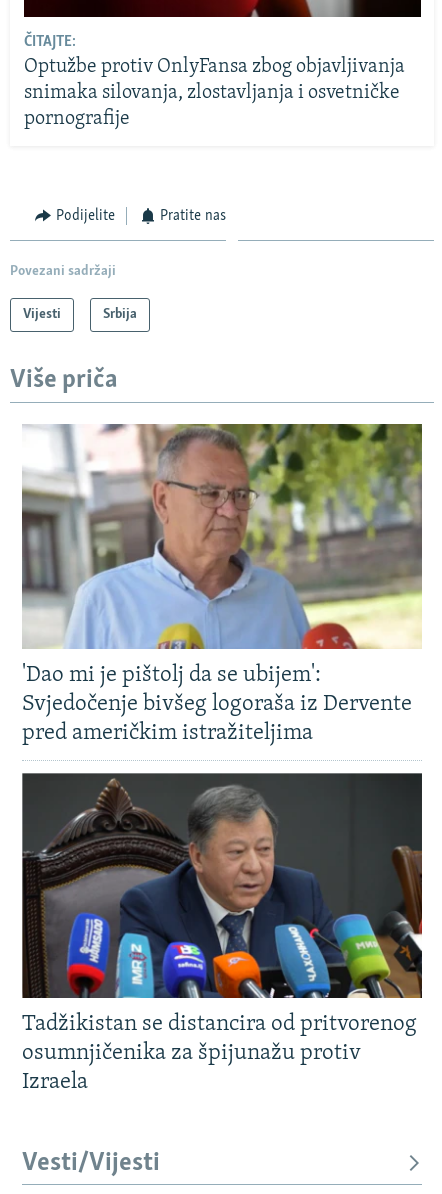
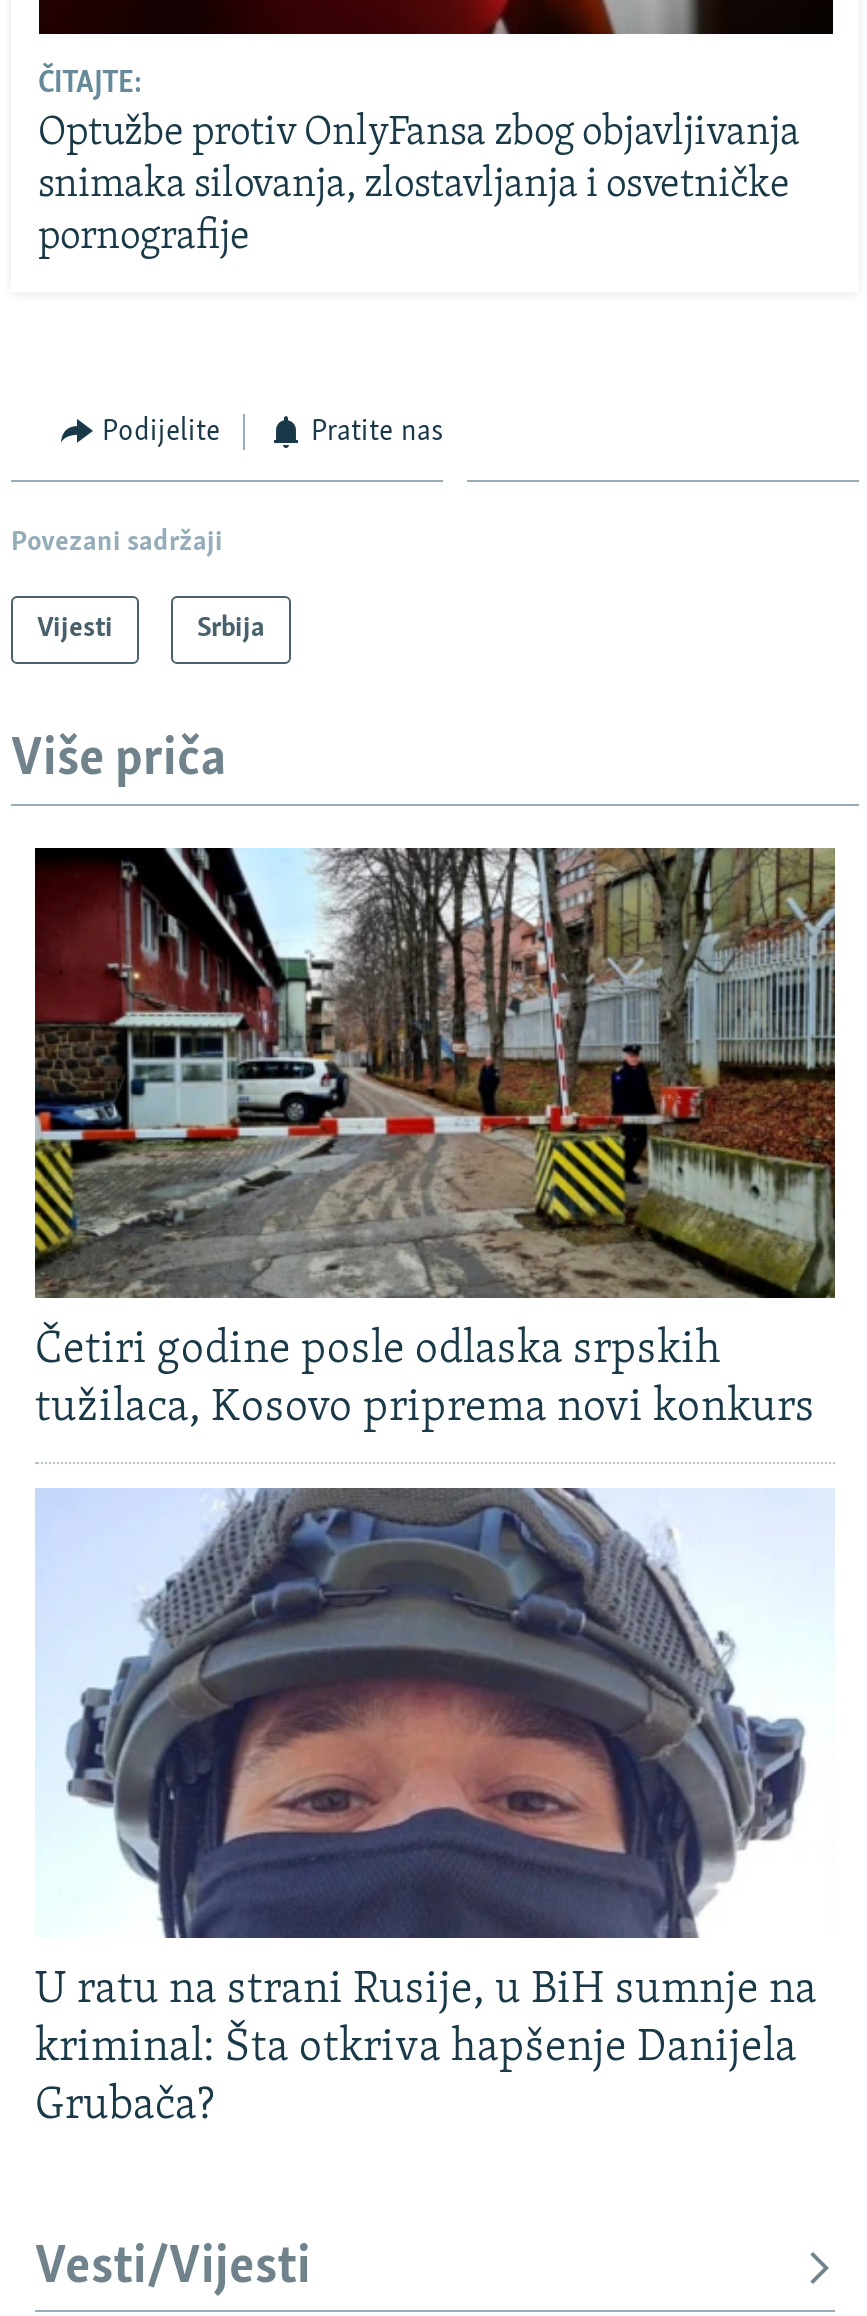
- [image]
- 'Dao mi je pištolj da se ubijem':
- Svjedočenje bivšeg logoraša iz Dervente
- pred američkim istražiteljima
+ [image]
+ Četiri godine posle odlaska srpskih
+ tužilaca, Kosovo priprema novi konkurs

- [image]
- Tadžikistan se distancira od pritvorenog
- osumnjičenika za špijunažu protiv
- Izraela
+ [image]
+ U ratu na strani Rusije, u BiH sumnje na
+ kriminal: Šta otkriva hapšenje Danijela
+ Grubača?
